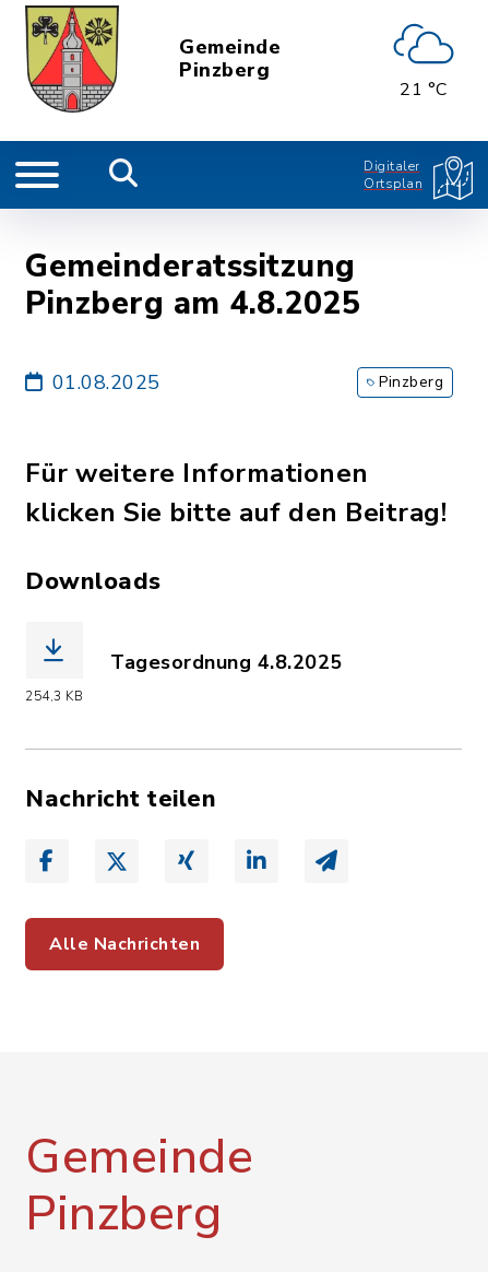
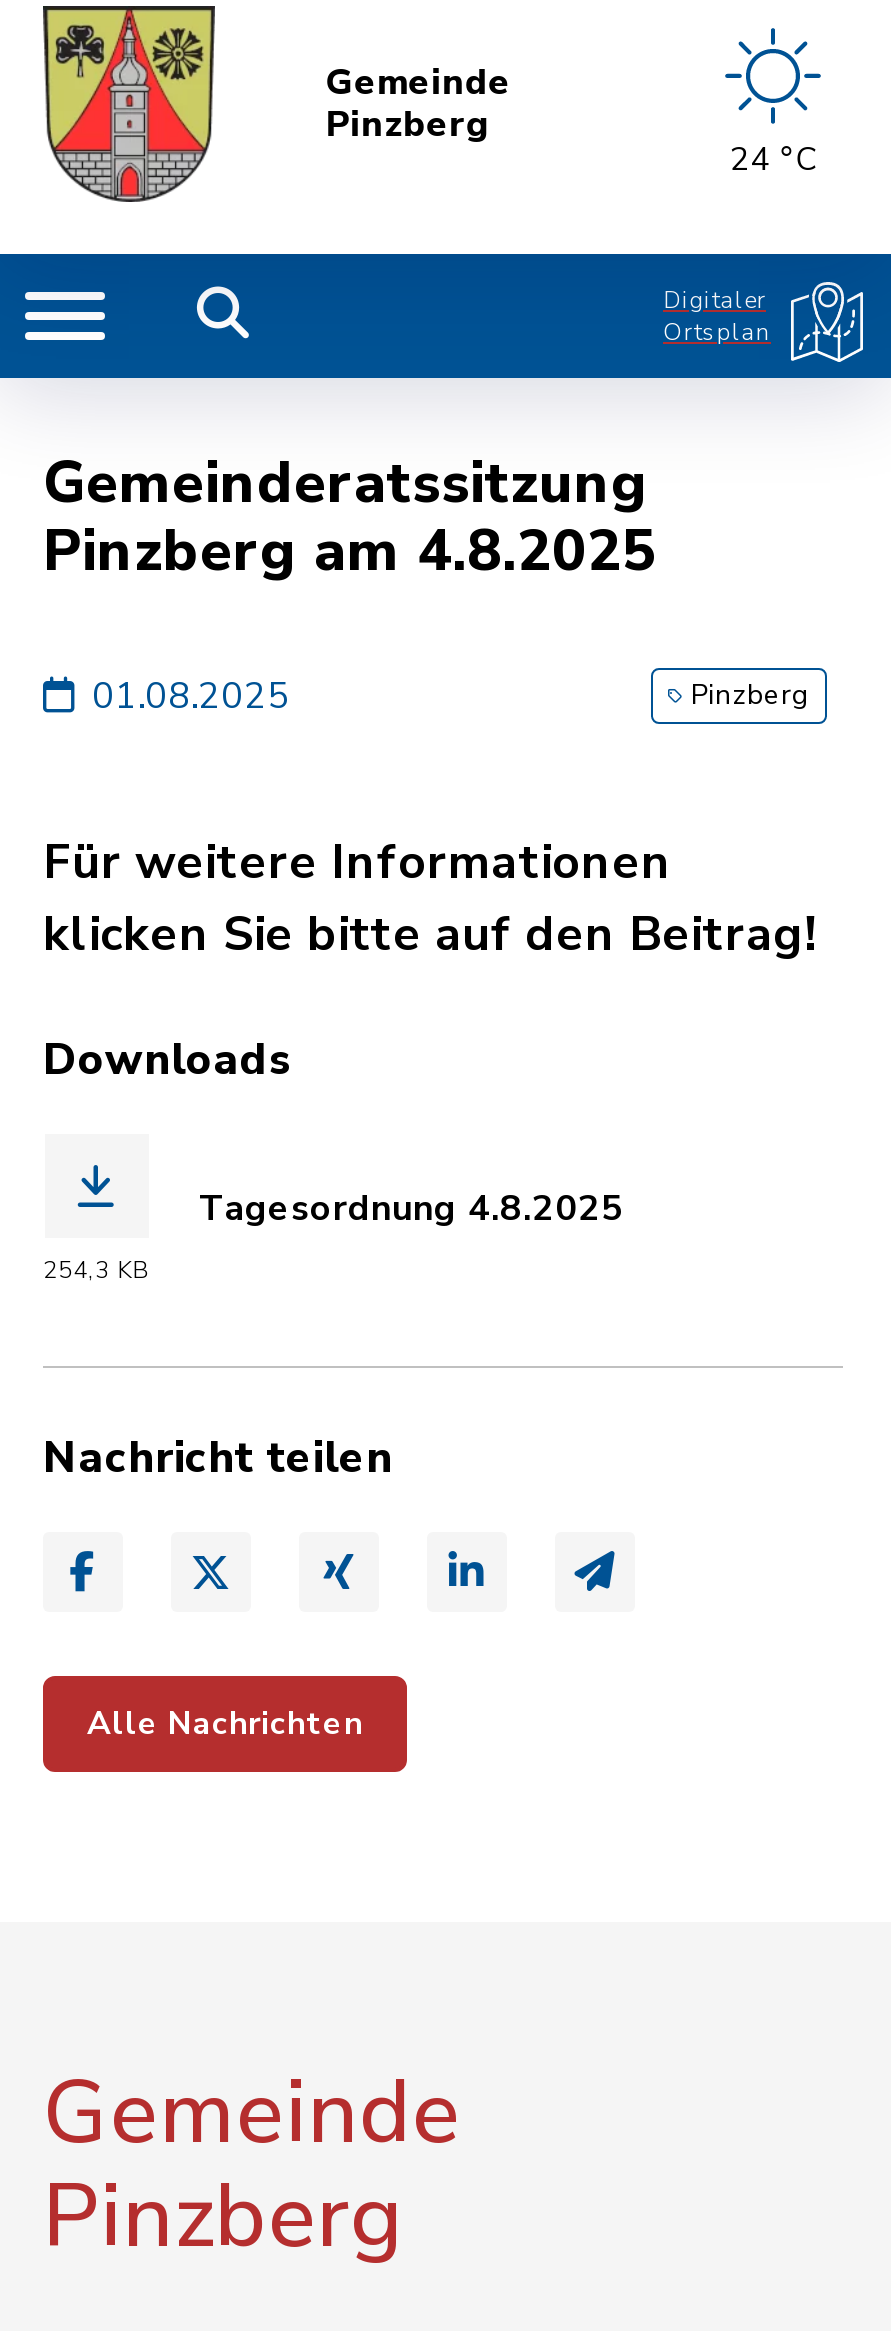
- [image]
- 21 °C
+ [image]
+ 24 °C
